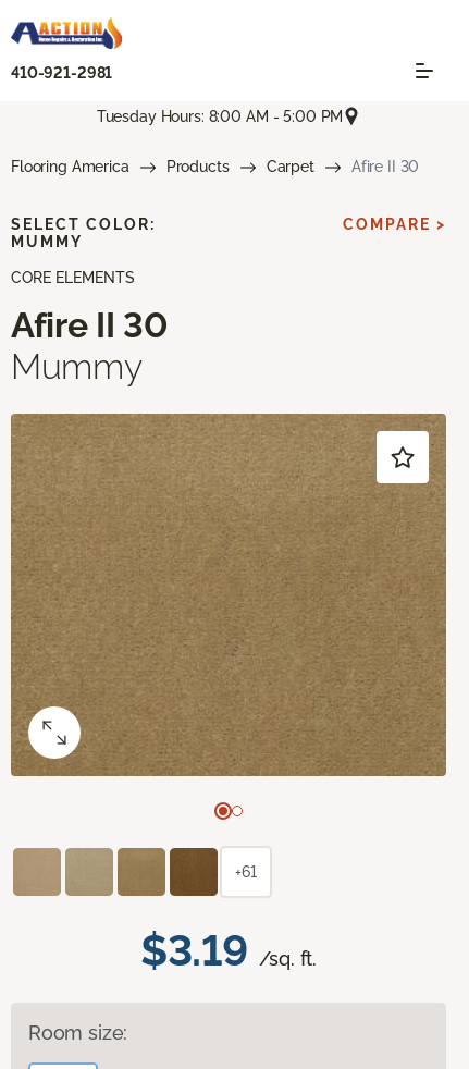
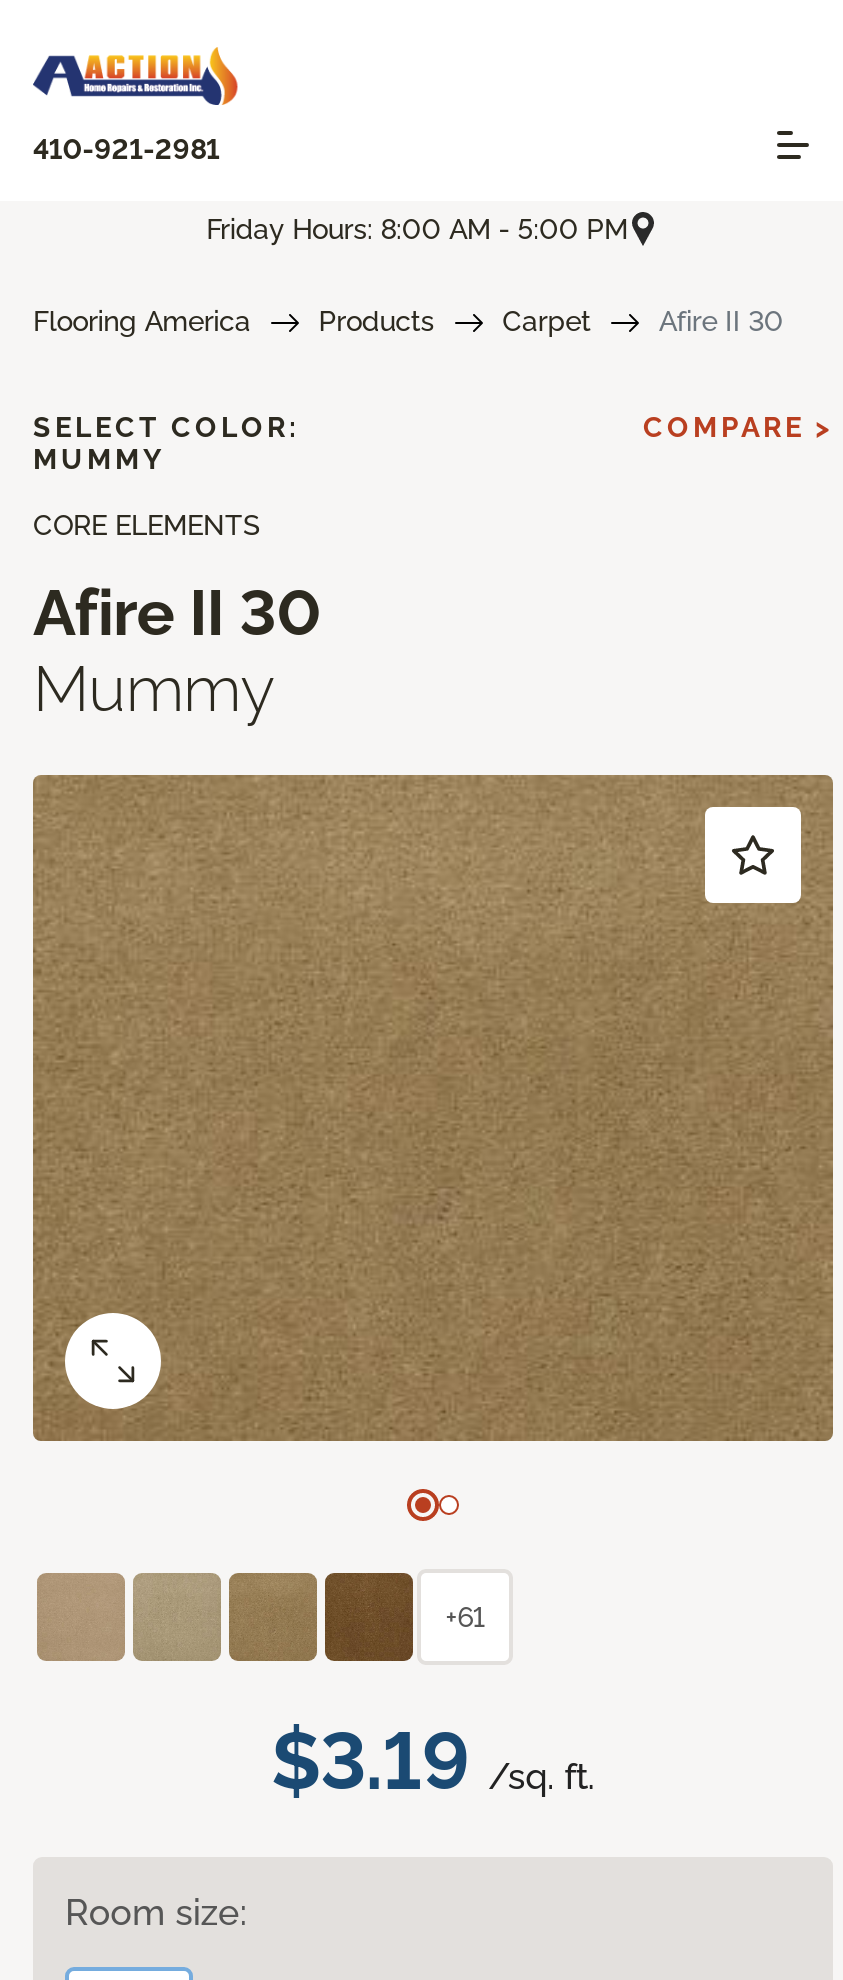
- Tuesday Hours: 8:00 AM - 5:00 PM
+ Friday Hours: 8:00 AM - 5:00 PM
